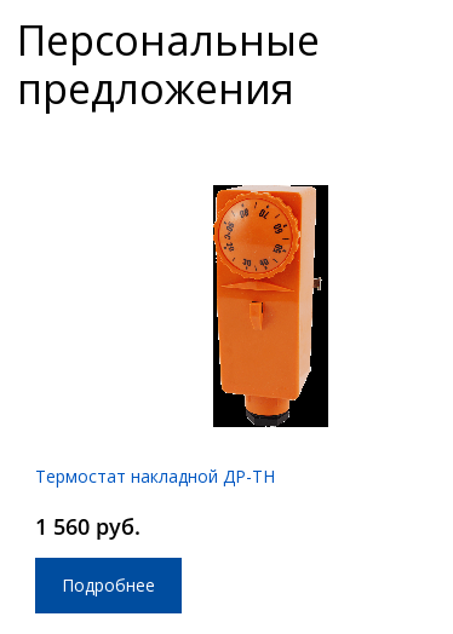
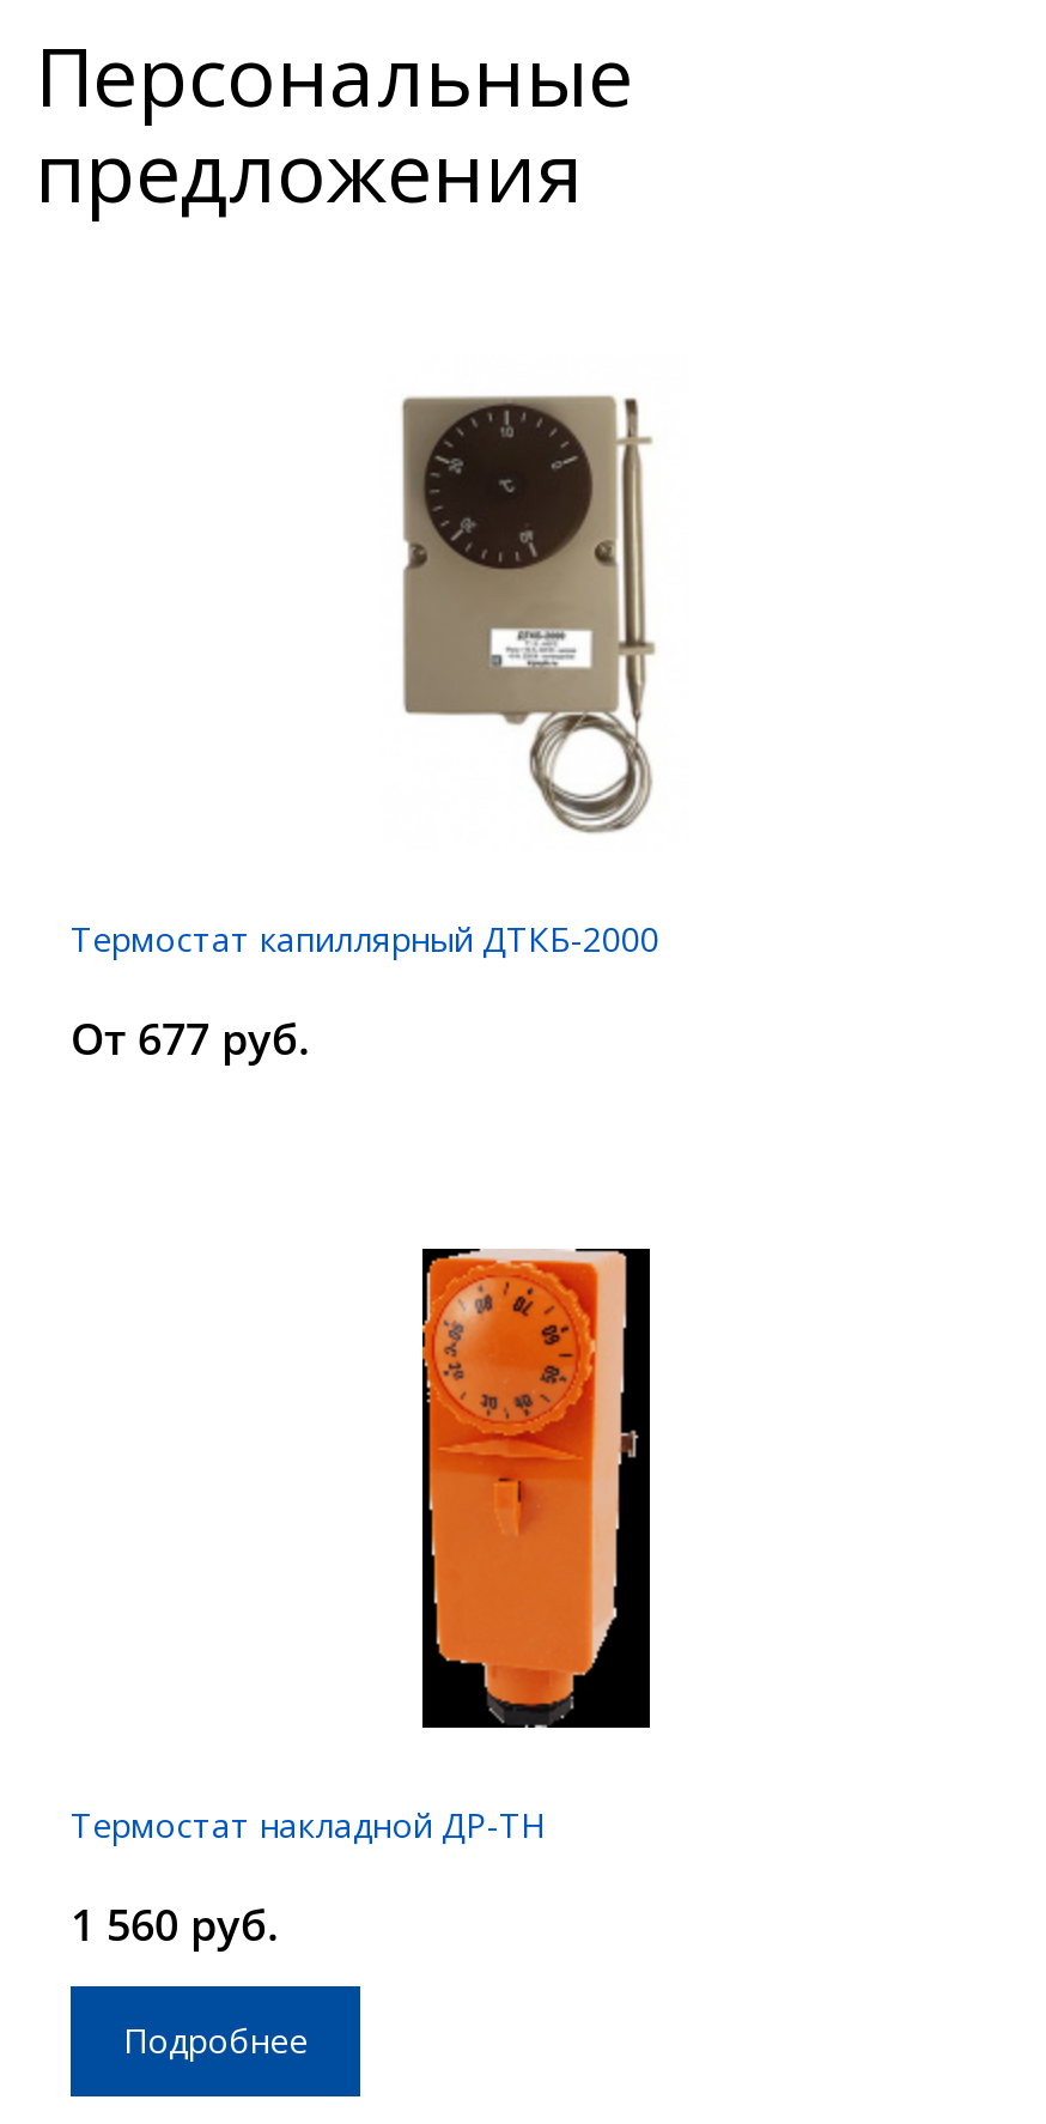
+ [image]
+ Термостат капиллярный ДТКБ-2000
+ От 677 руб.
